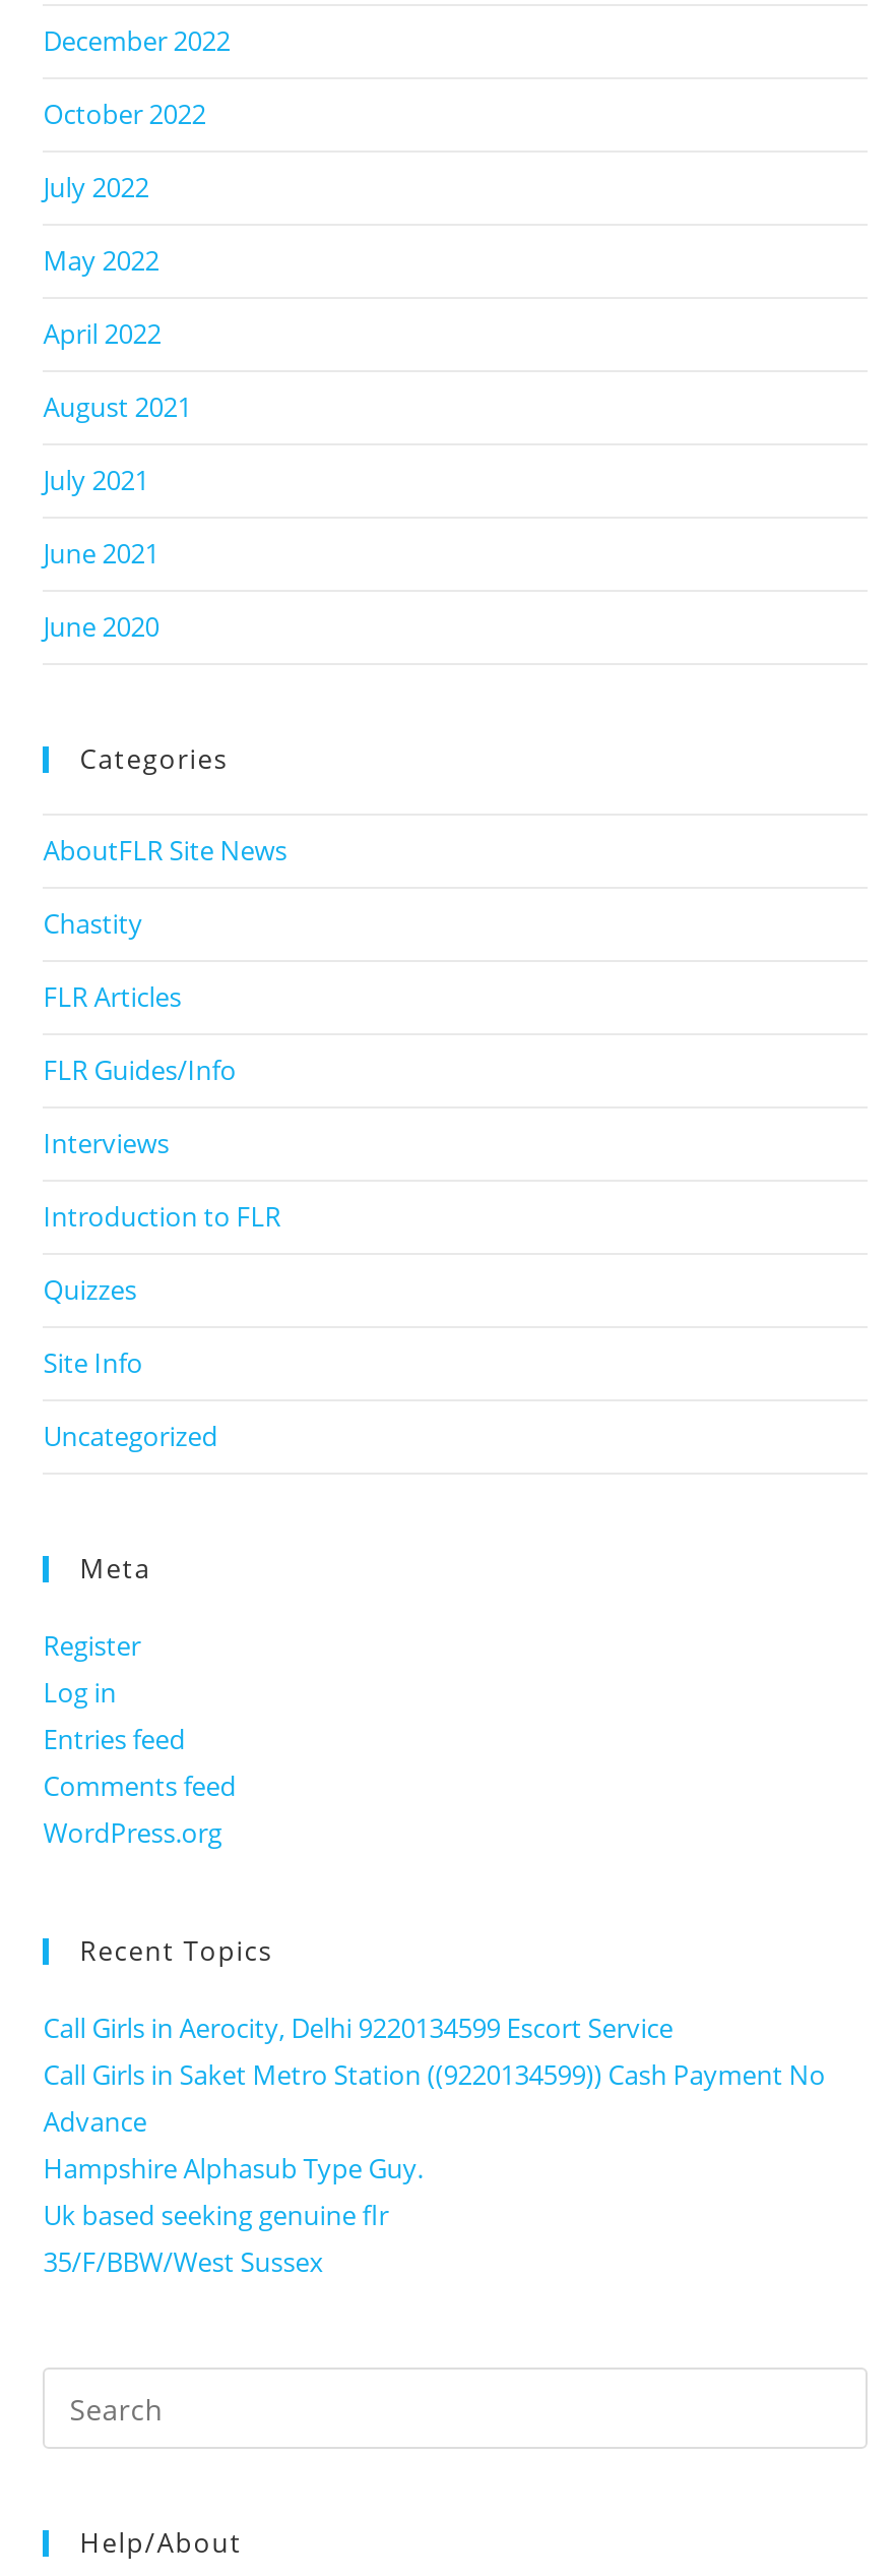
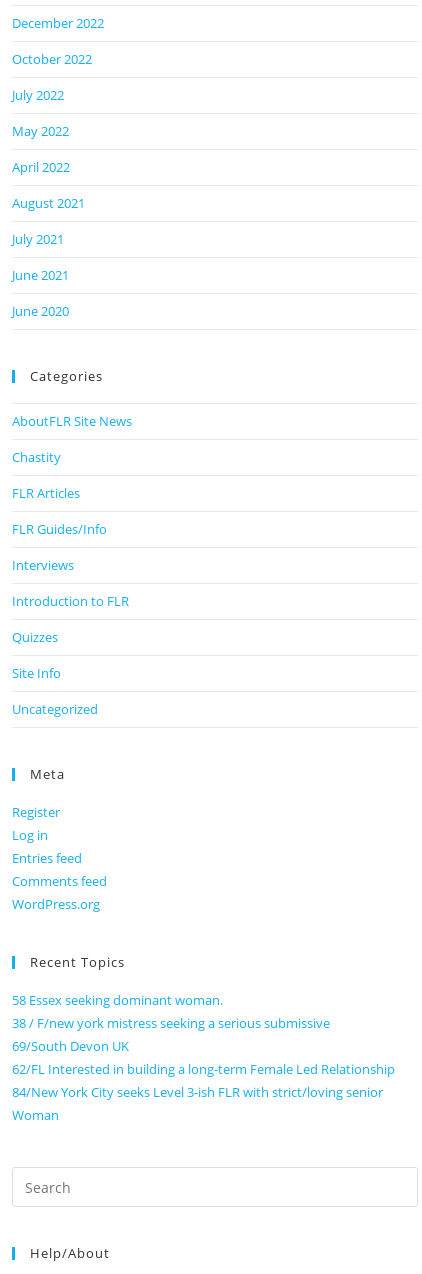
- Call Girls in Aerocity, Delhi 9220134599 Escort Service
- Call Girls in Saket Metro Station ((9220134599)) Cash Payment No
- Advance
- Hampshire Alphasub Type Guy.
- Uk based seeking genuine flr
- 35/F/BBW/West Sussex
+ 58 Essex seeking dominant woman.
+ 38 / F/new york mistress seeking a serious submissive
+ 69/South Devon UK
+ 62/FL Interested in building a long-term Female Led Relationship
+ 84/New York City seeks Level 3-ish FLR with strict/loving senior
+ Woman
